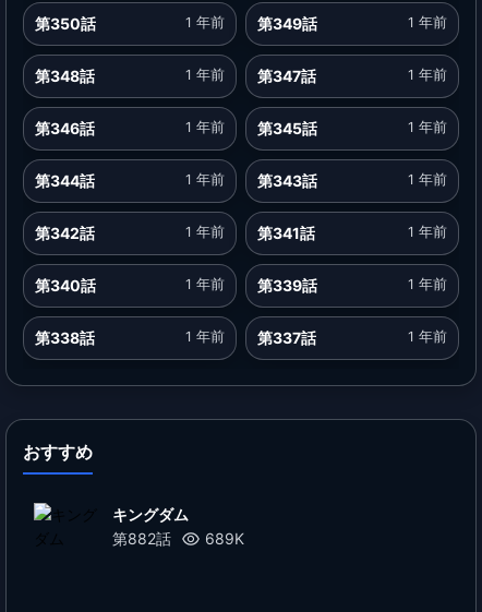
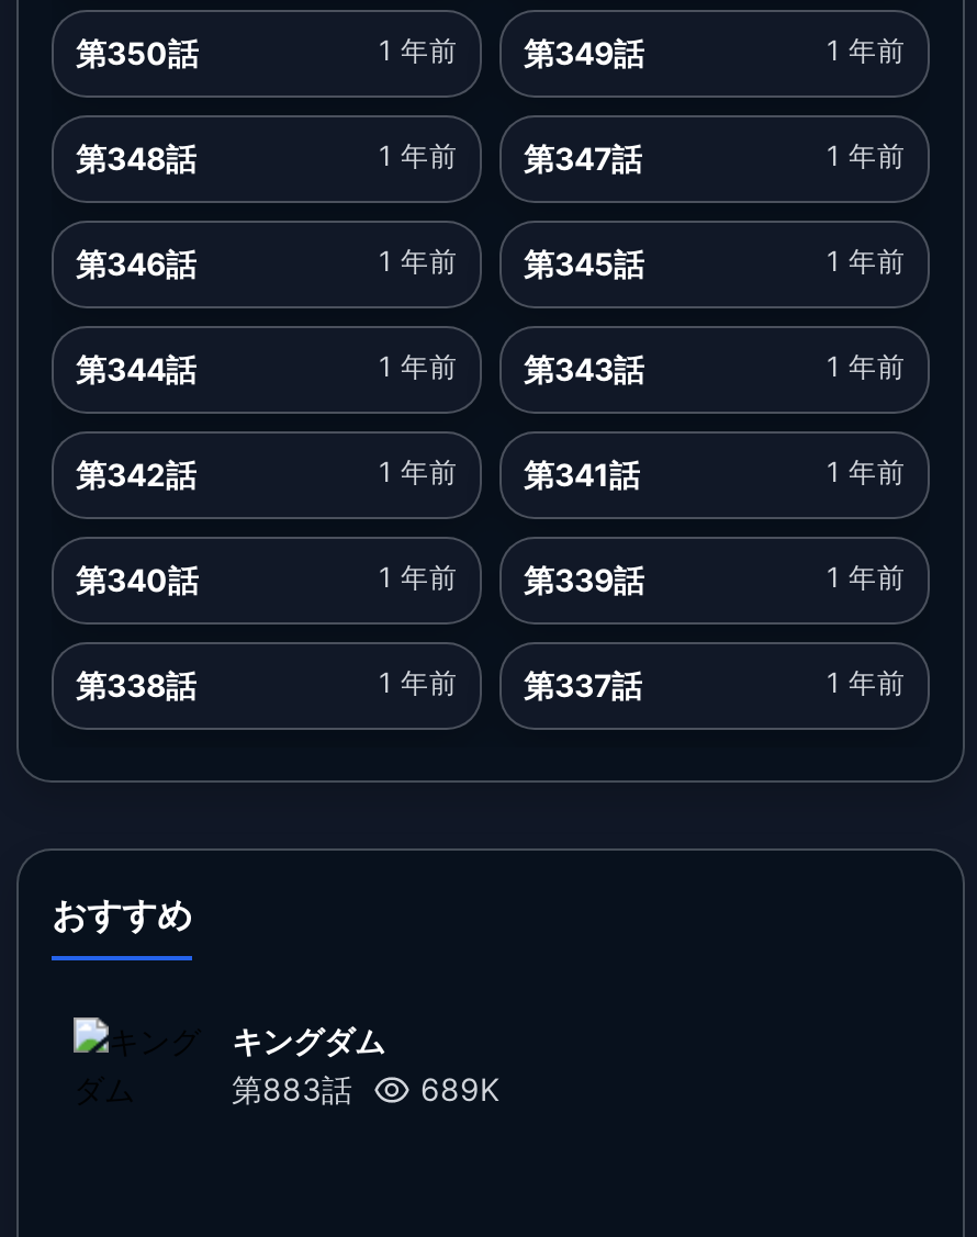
- 第882話
+ 第883話
